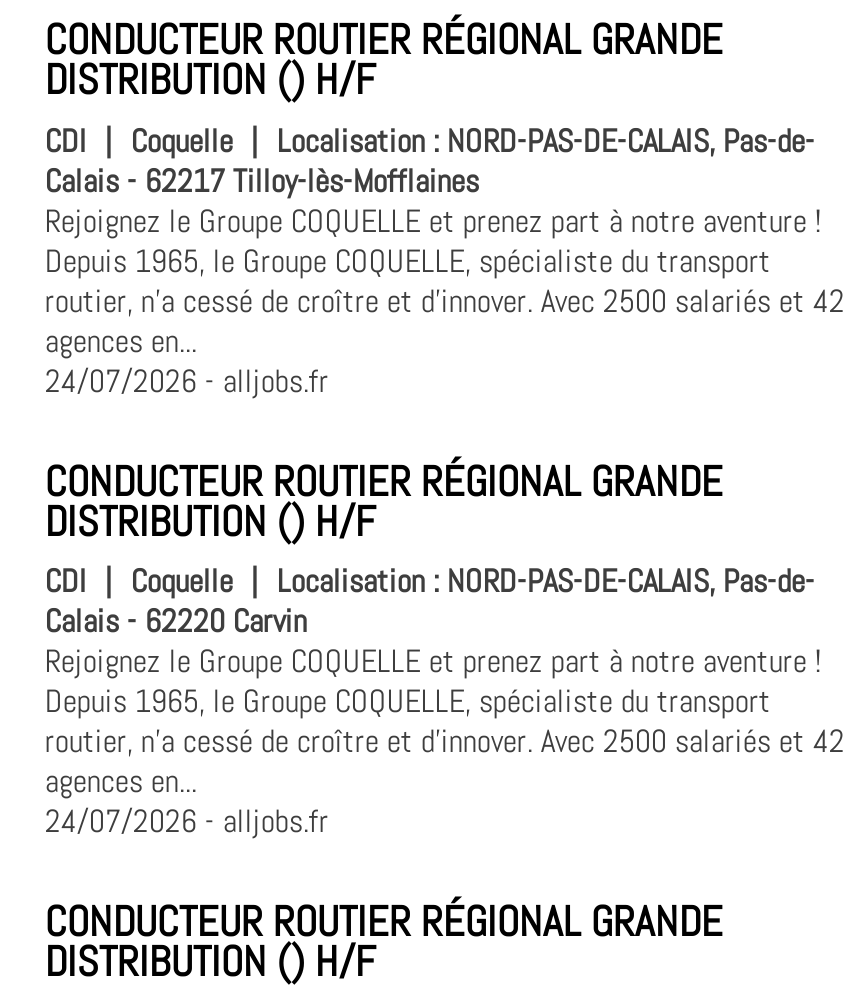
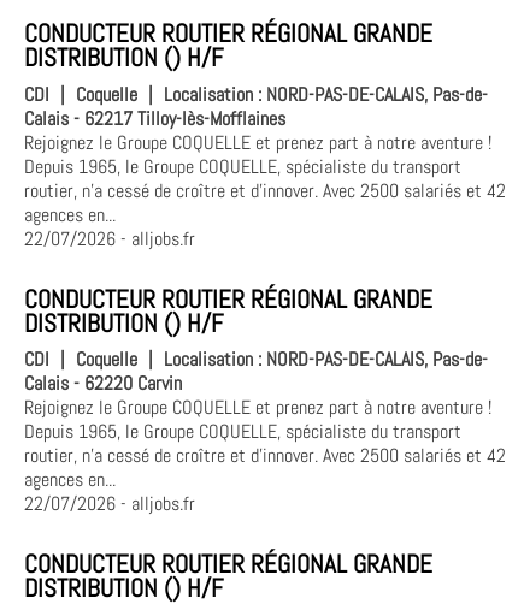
- 24/07/2026 - alljobs.fr
+ 22/07/2026 - alljobs.fr

- 24/07/2026 - alljobs.fr
+ 22/07/2026 - alljobs.fr
